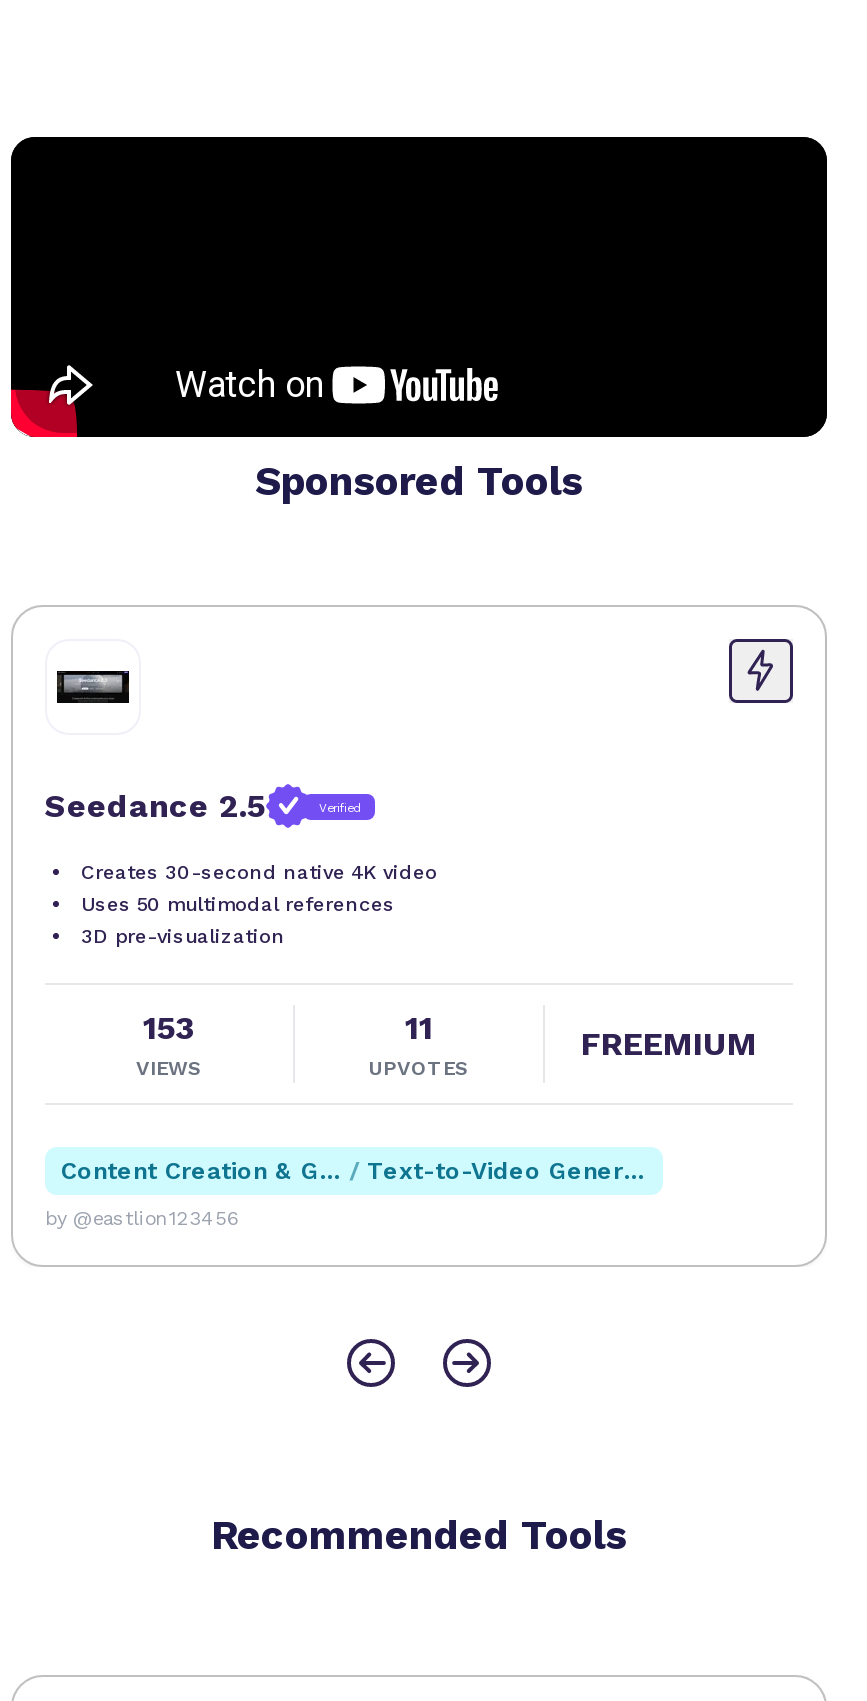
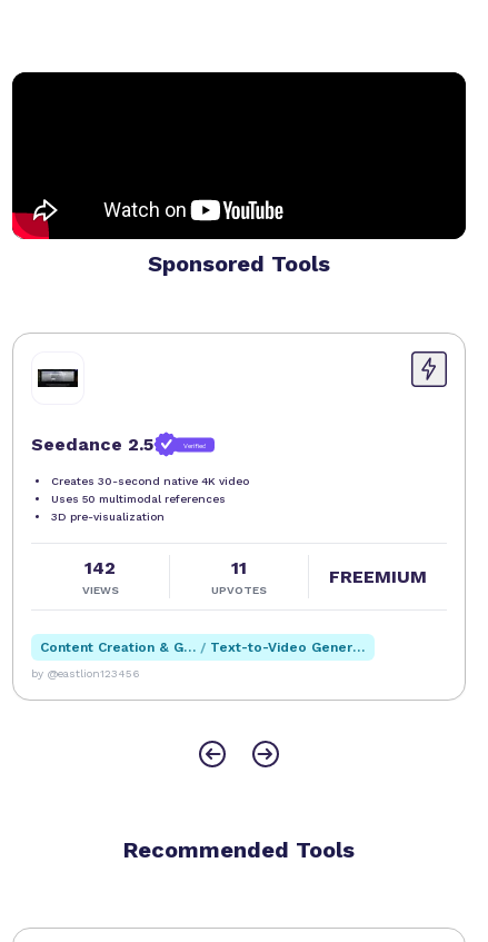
- 153
+ 142
